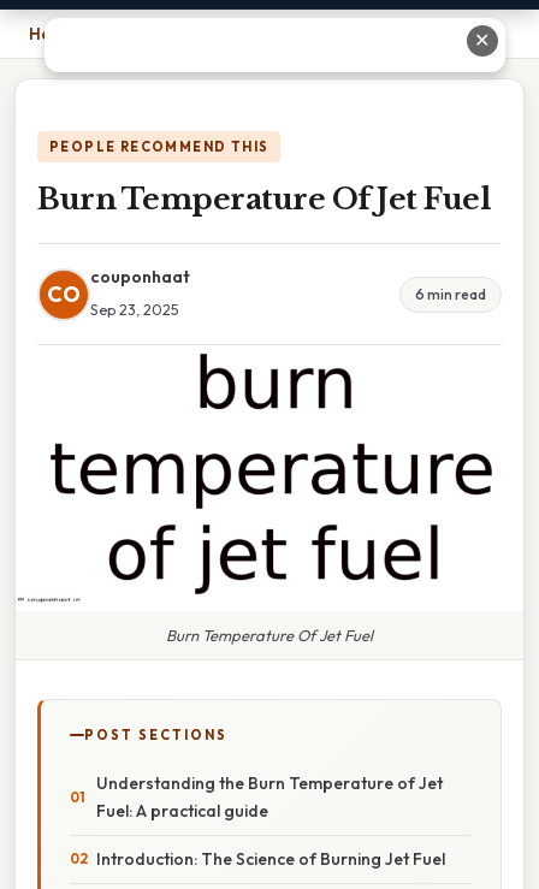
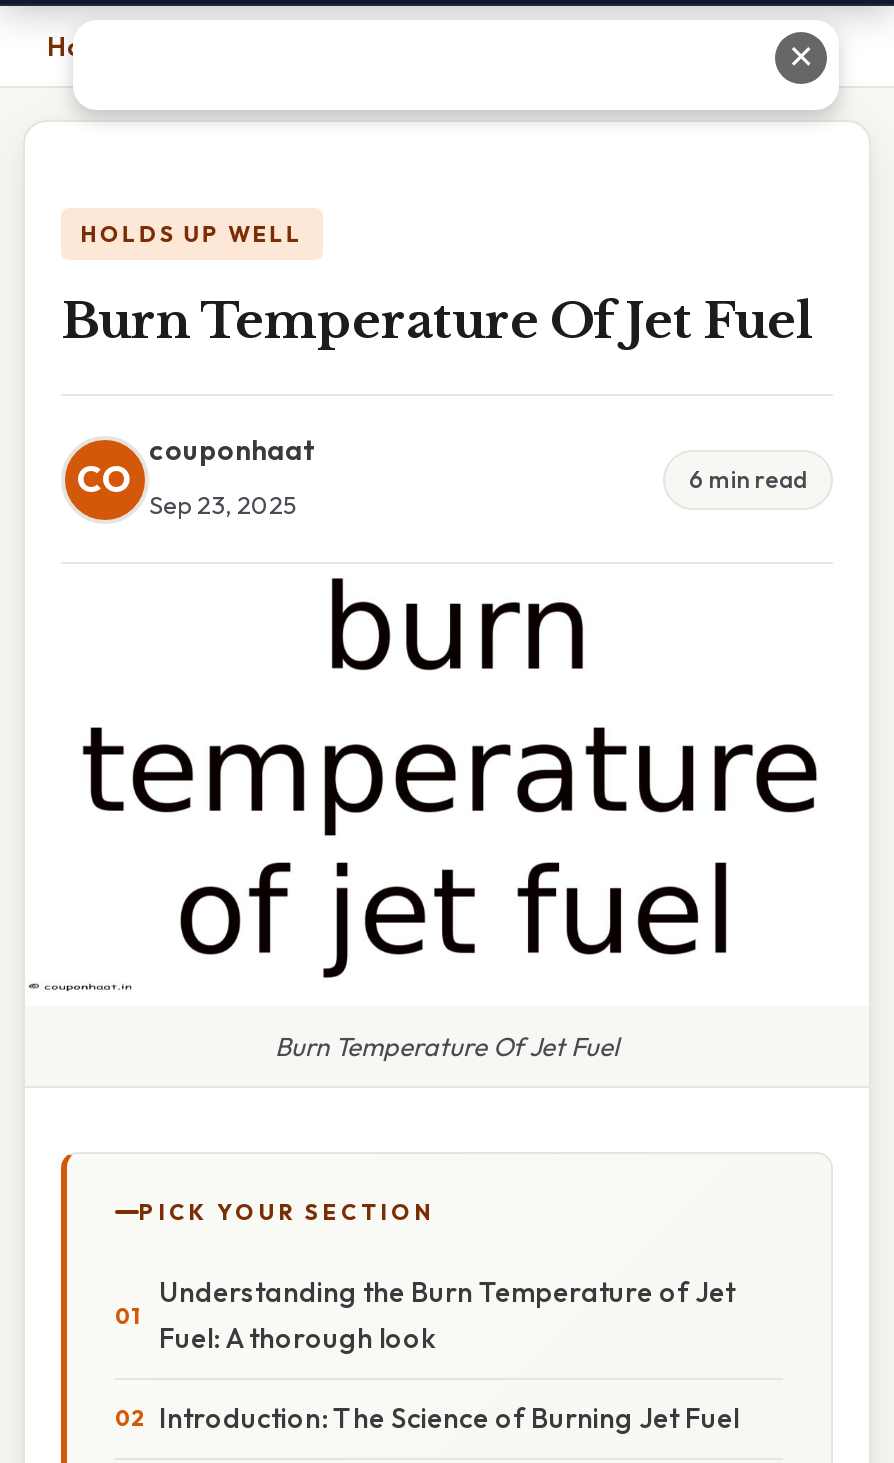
- PEOPLE RECOMMEND THIS
+ HOLDS UP WELL

- POST SECTIONS
+ PICK YOUR SECTION

- Fuel: A practical guide
+ Fuel: A thorough look
